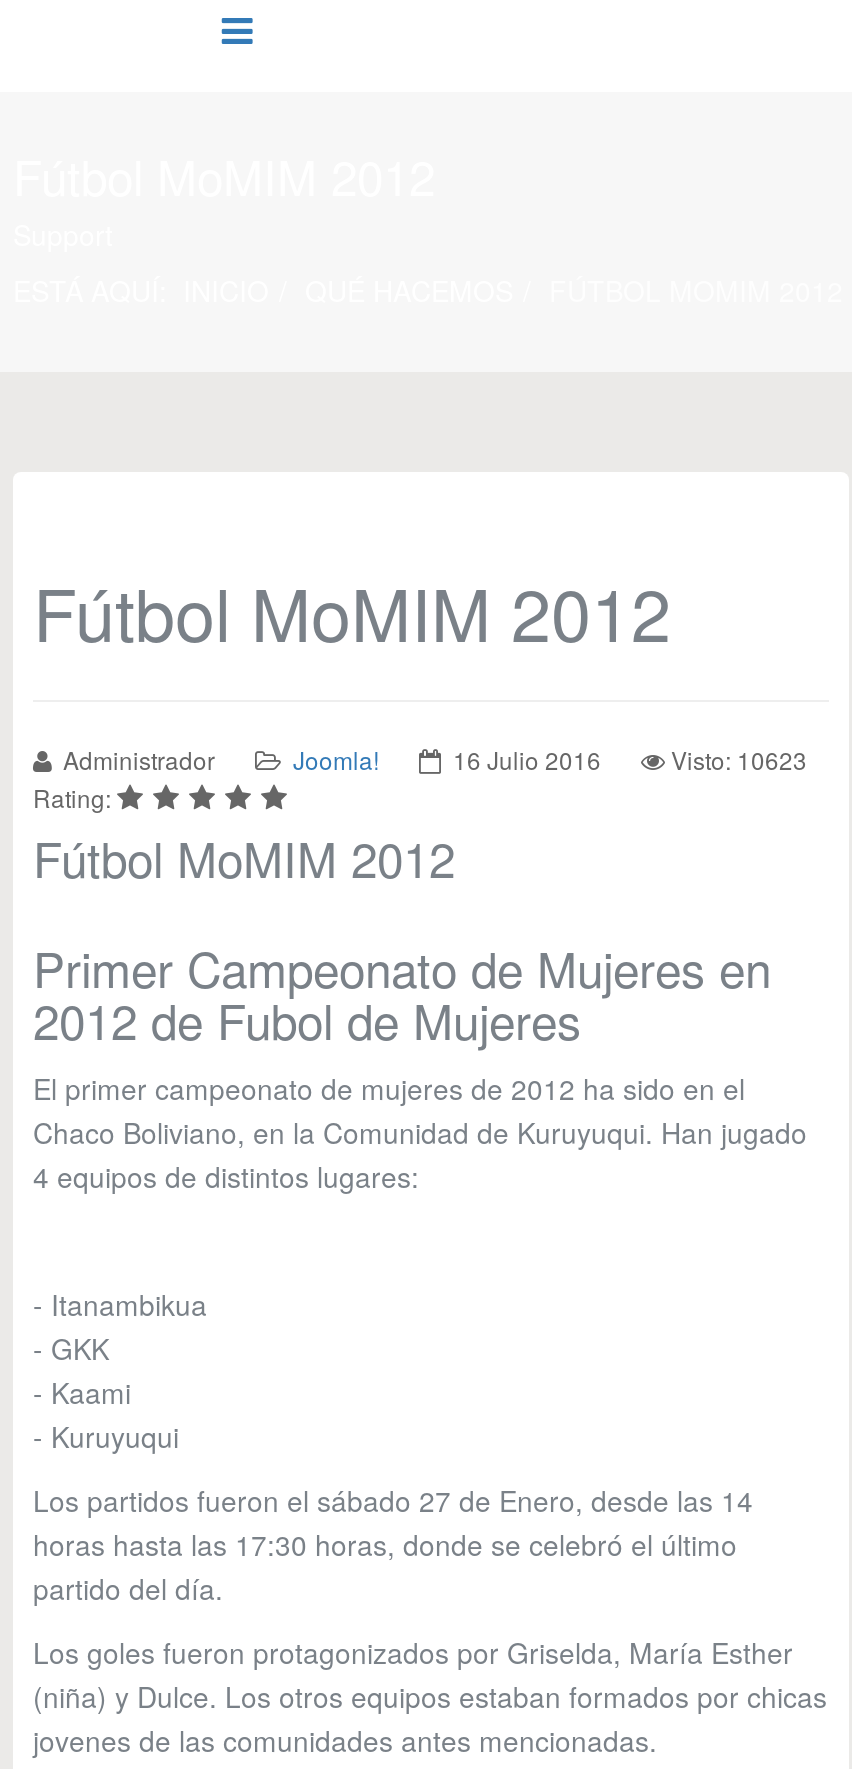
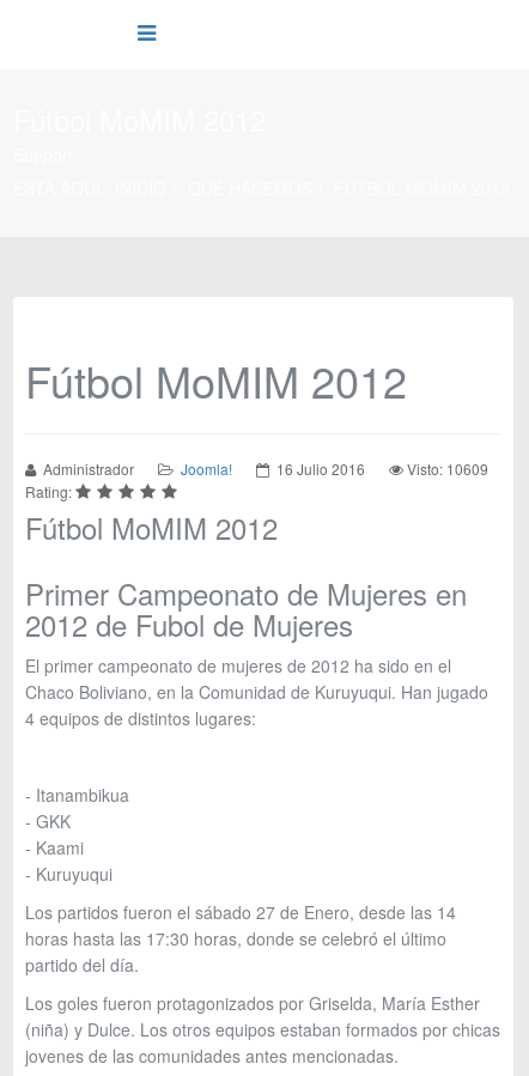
- Visto: 10623
+ Visto: 10609
